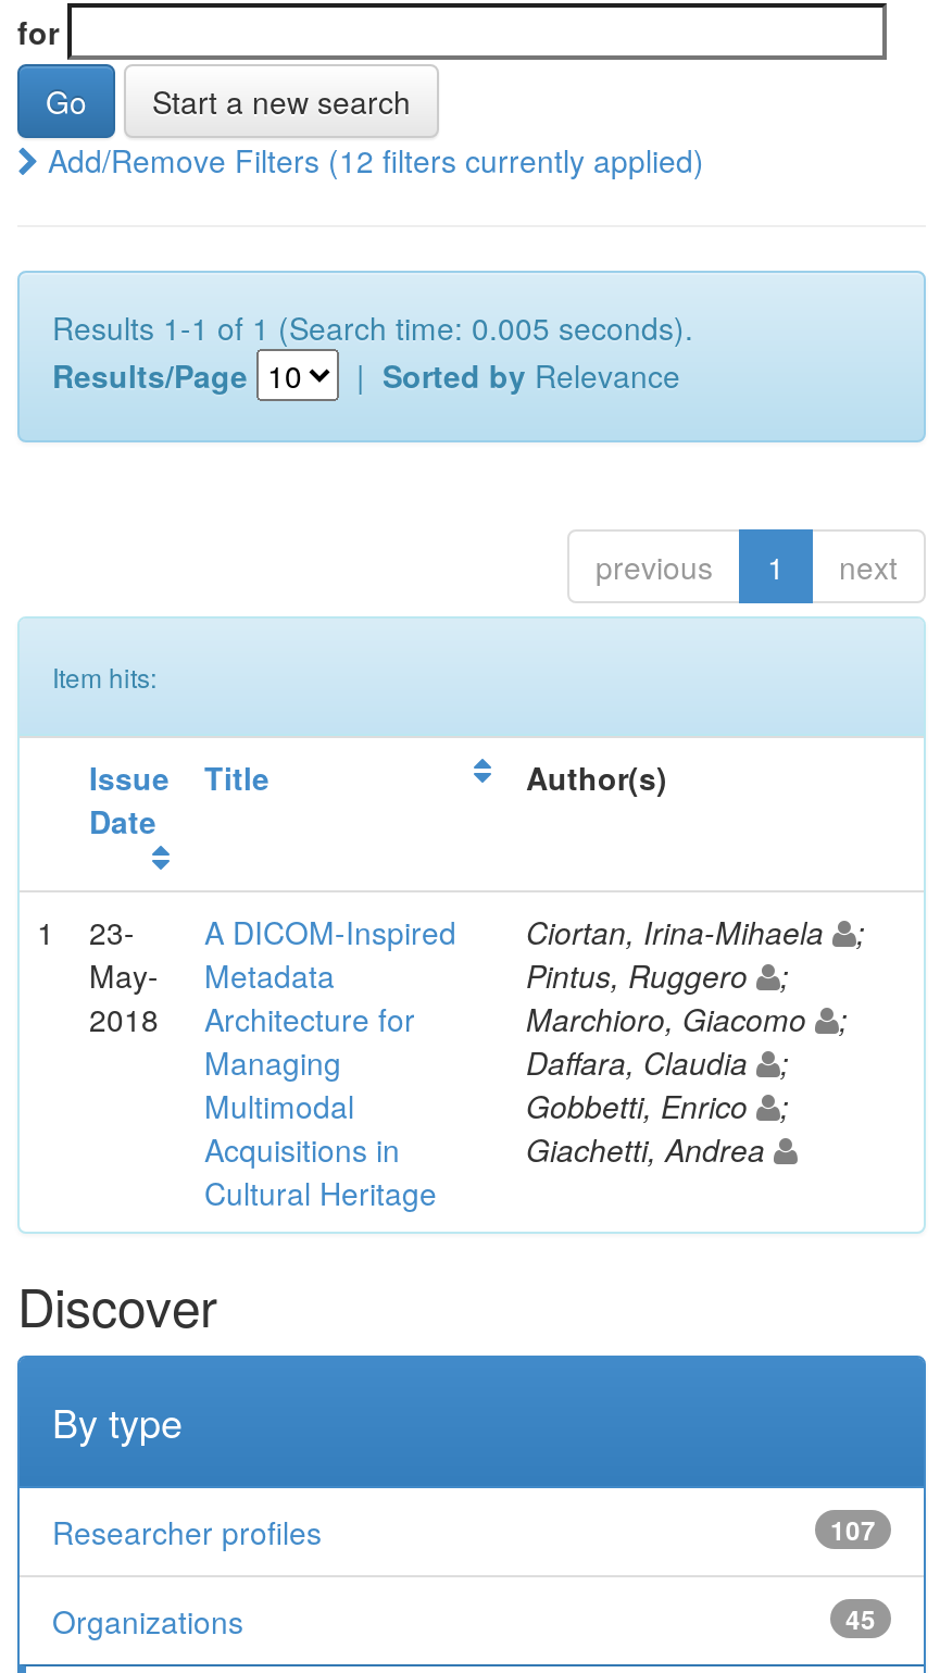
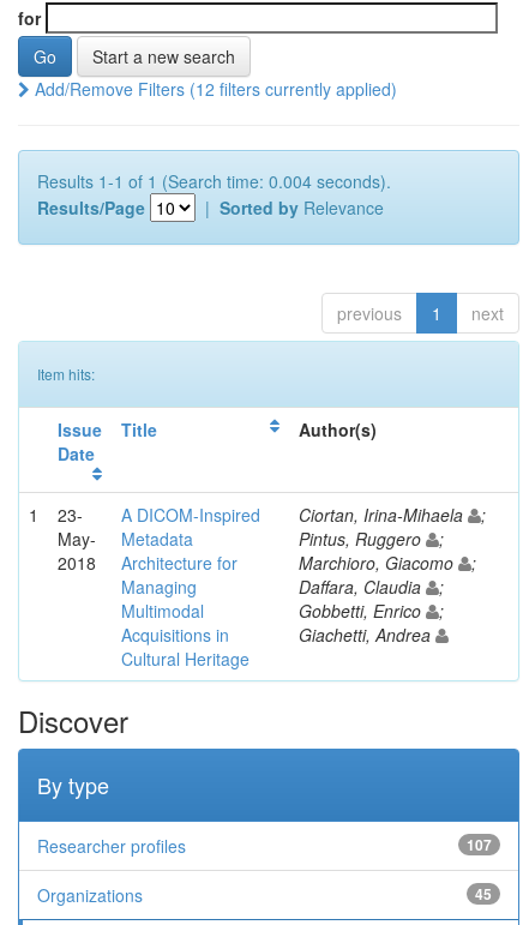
- Results 1-1 of 1 (Search time: 0.005 seconds).
+ Results 1-1 of 1 (Search time: 0.004 seconds).
